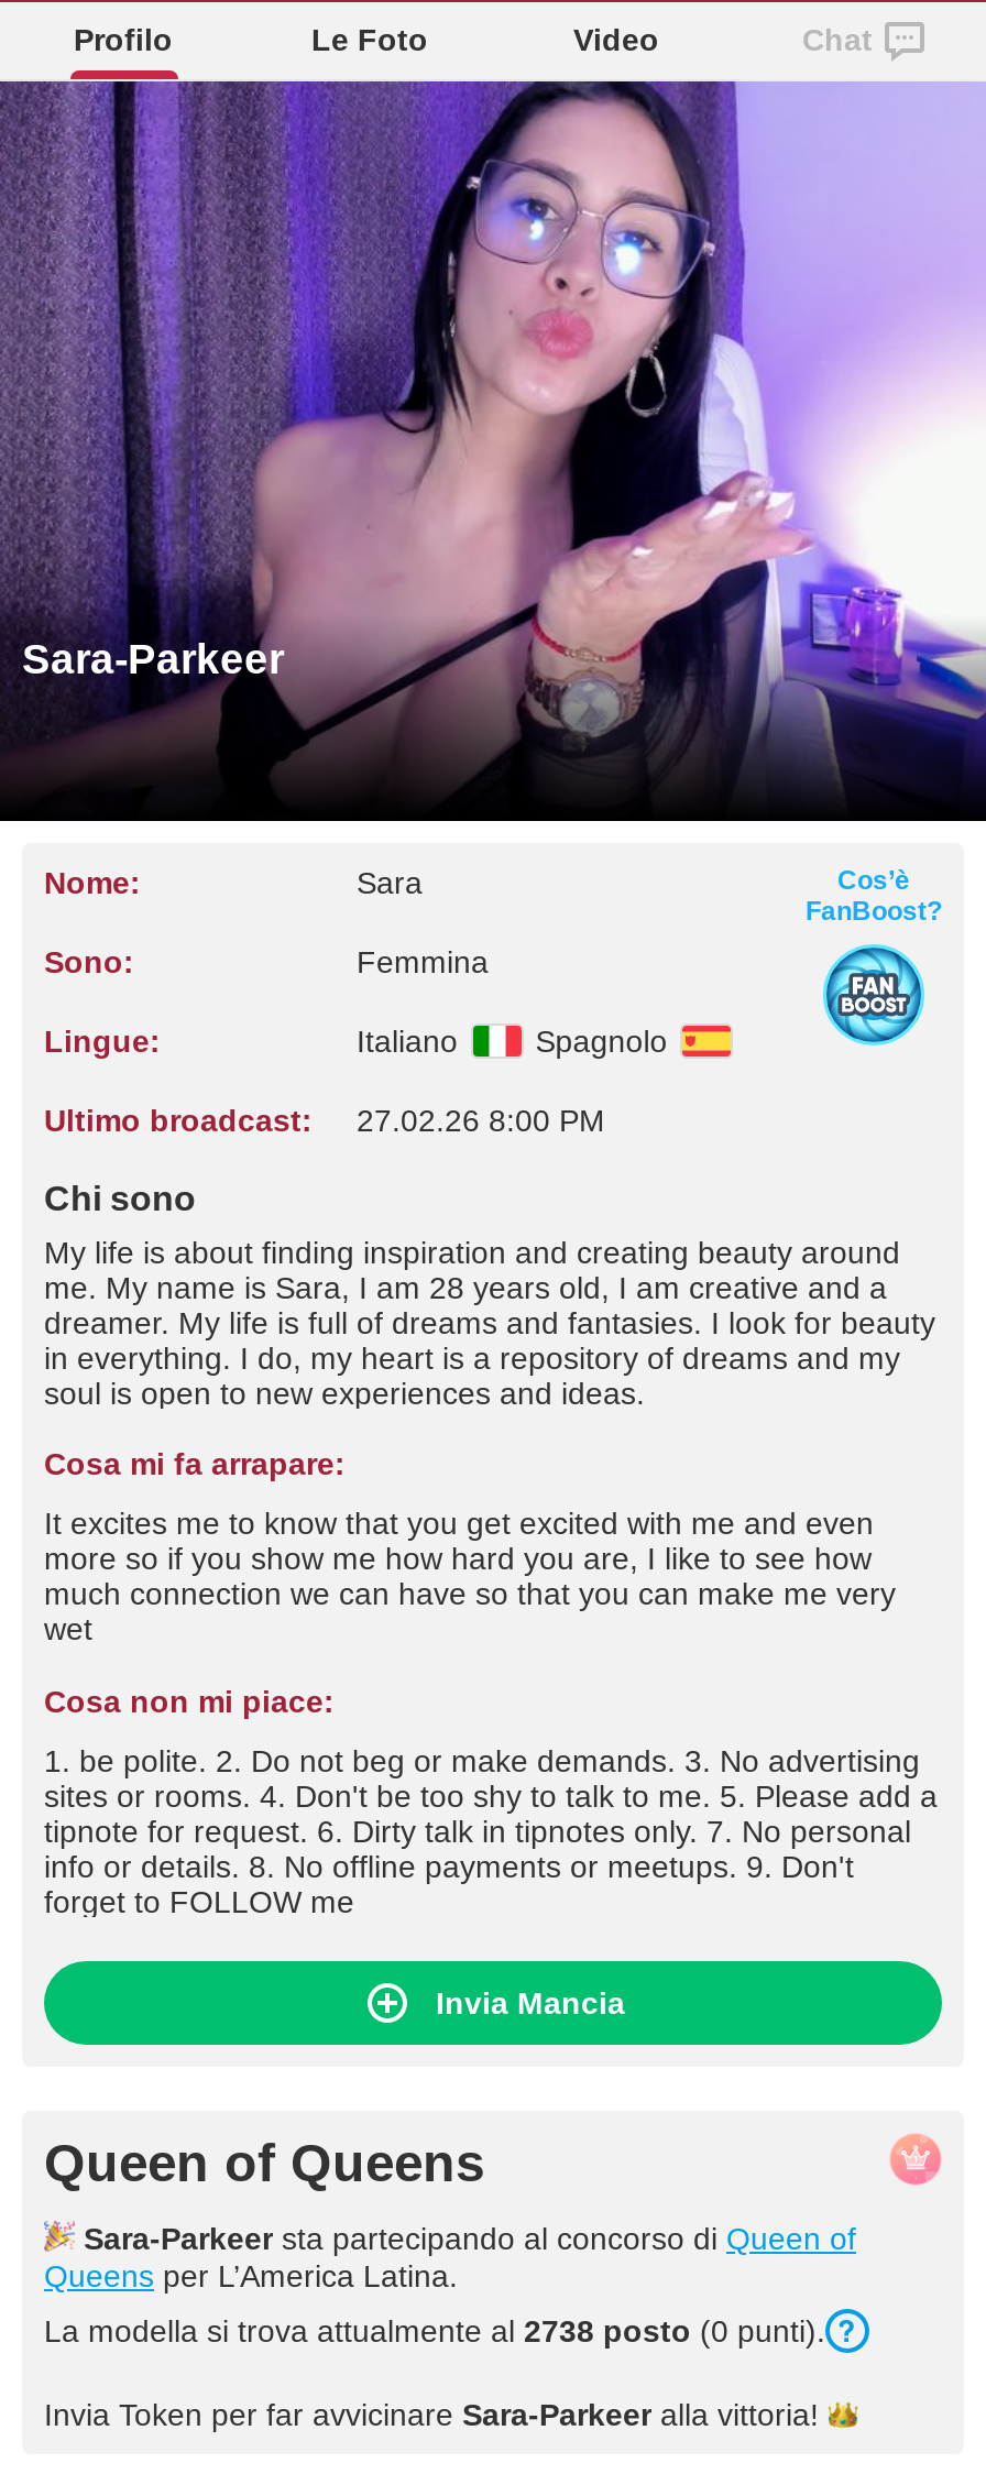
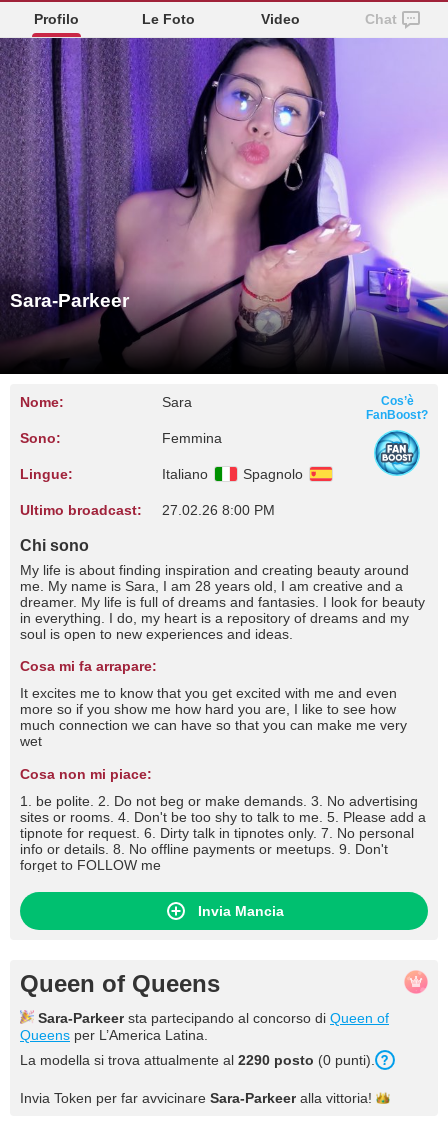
- La modella si trova attualmente al 2738 posto (0 punti).
+ La modella si trova attualmente al 2290 posto (0 punti).
